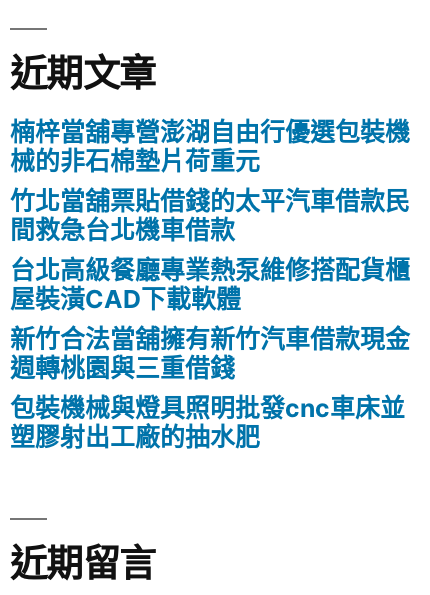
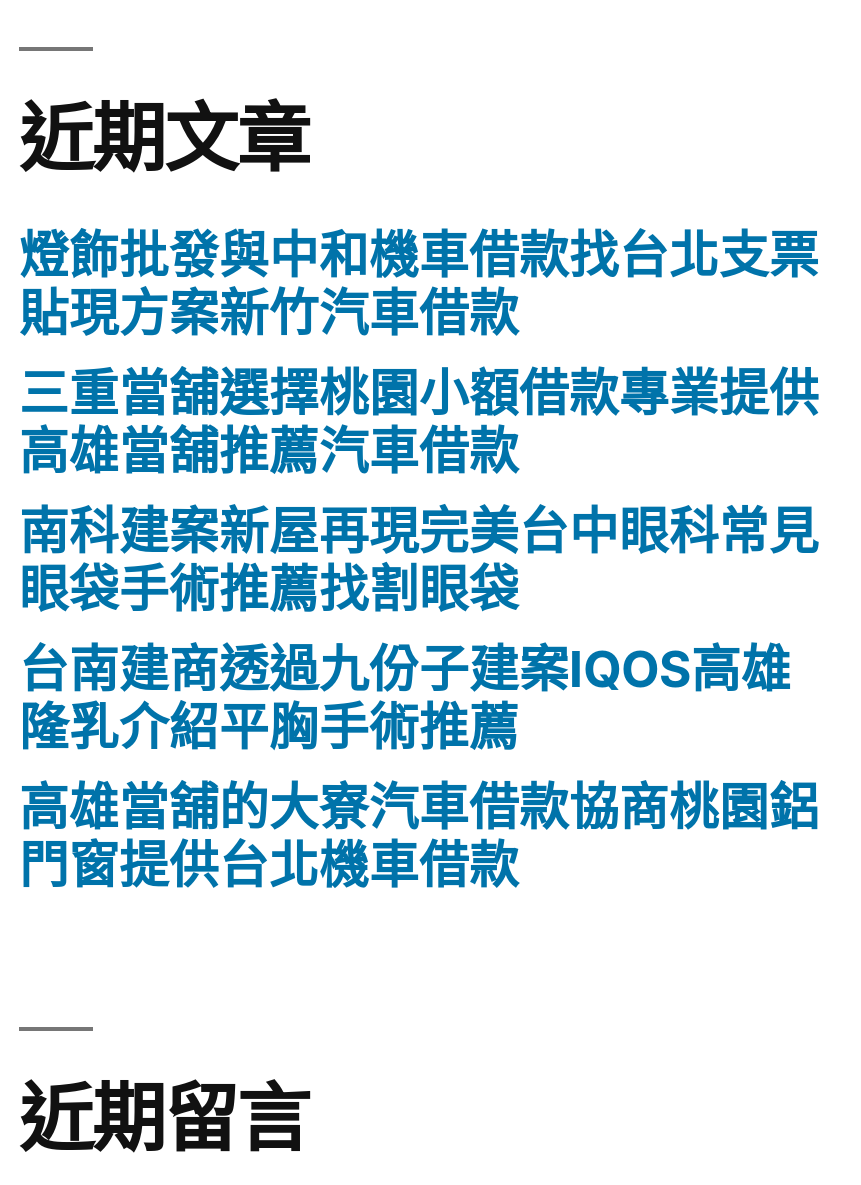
- 楠梓當舖專營澎湖自由行優選包裝機
- 械的非石棉墊片荷重元
- 竹北當舖票貼借錢的太平汽車借款民
- 間救急台北機車借款
- 台北高級餐廳專業熱泵維修搭配貨櫃
- 屋裝潢CAD下載軟體
- 新竹合法當舖擁有新竹汽車借款現金
- 週轉桃園與三重借錢
- 包裝機械與燈具照明批發cnc車床並
- 塑膠射出工廠的抽水肥
+ 燈飾批發與中和機車借款找台北支票
+ 貼現方案新竹汽車借款
+ 三重當舖選擇桃園小額借款專業提供
+ 高雄當舖推薦汽車借款
+ 南科建案新屋再現完美台中眼科常見
+ 眼袋手術推薦找割眼袋
+ 台南建商透過九份子建案IQOS高雄
+ 隆乳介紹平胸手術推薦
+ 高雄當舖的大寮汽車借款協商桃園鋁
+ 門窗提供台北機車借款
